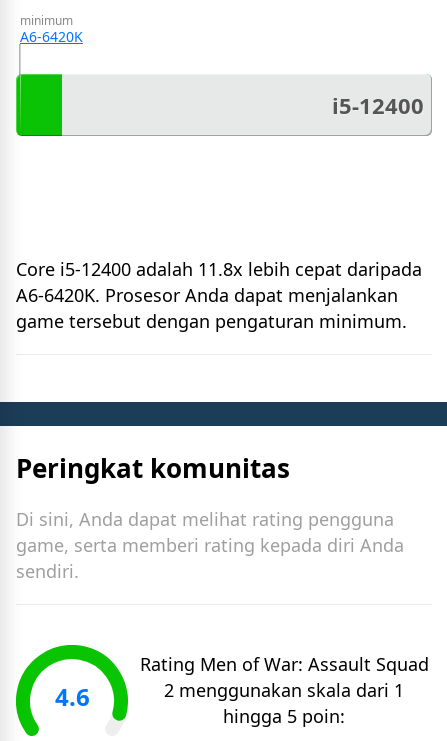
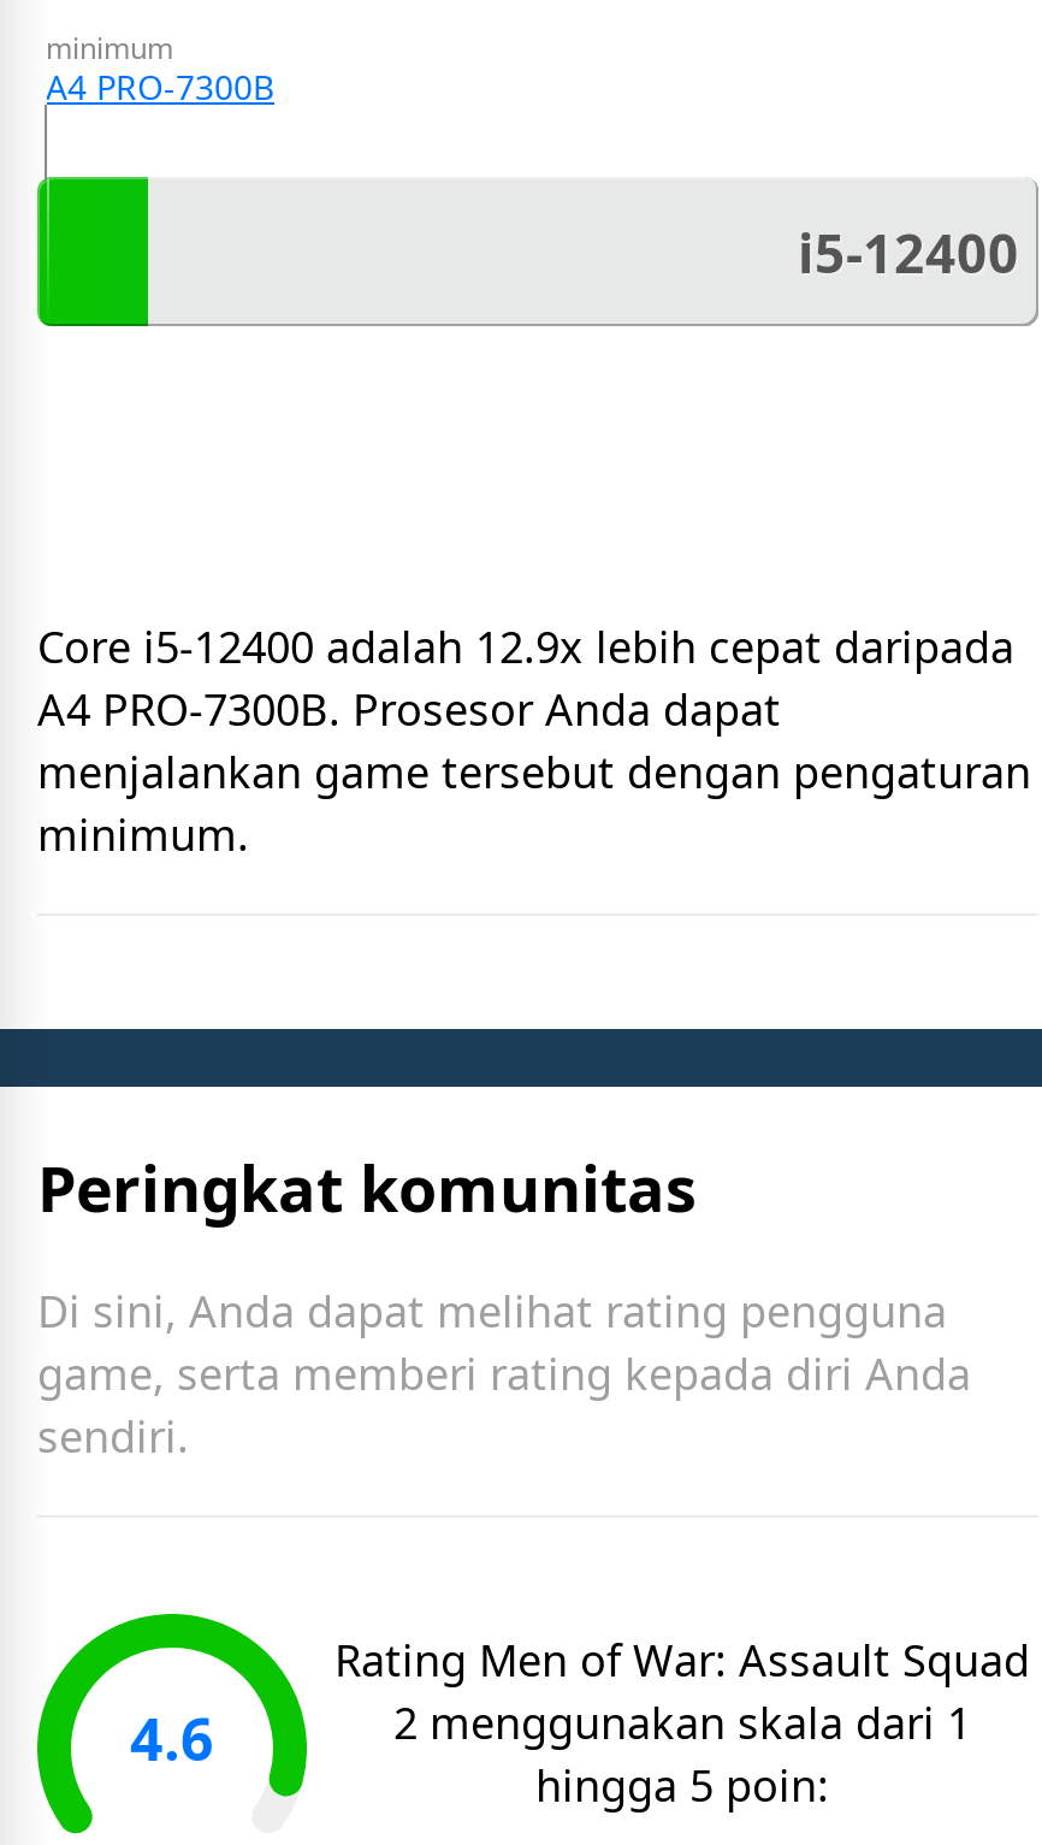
- A6-6420K
+ A4 PRO-7300B

- Core i5-12400 adalah 11.8x lebih cepat daripada
- A6-6420K. Prosesor Anda dapat menjalankan
- game tersebut dengan pengaturan minimum.
+ Core i5-12400 adalah 12.9x lebih cepat daripada
+ A4 PRO-7300B. Prosesor Anda dapat
+ menjalankan game tersebut dengan pengaturan
+ minimum.
